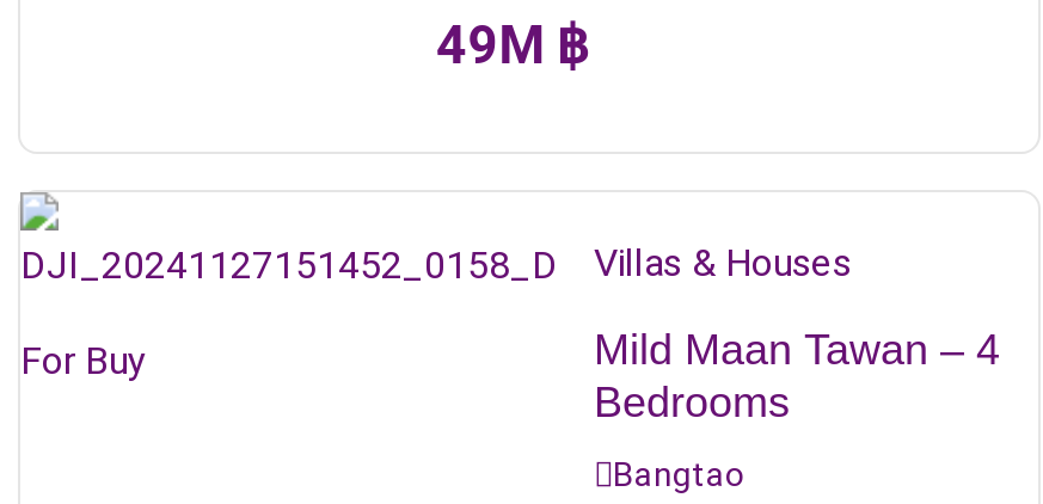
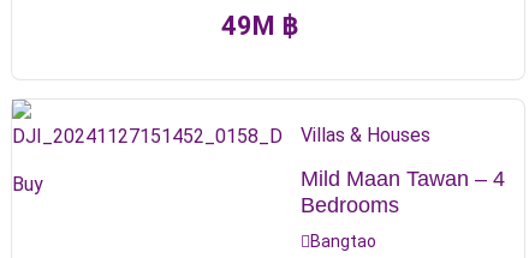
- For Buy
+ Buy
